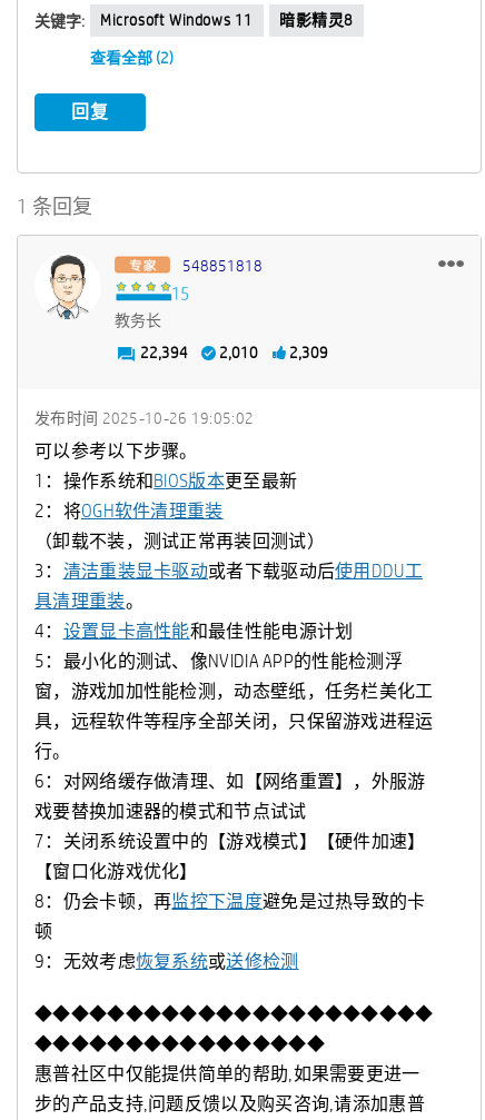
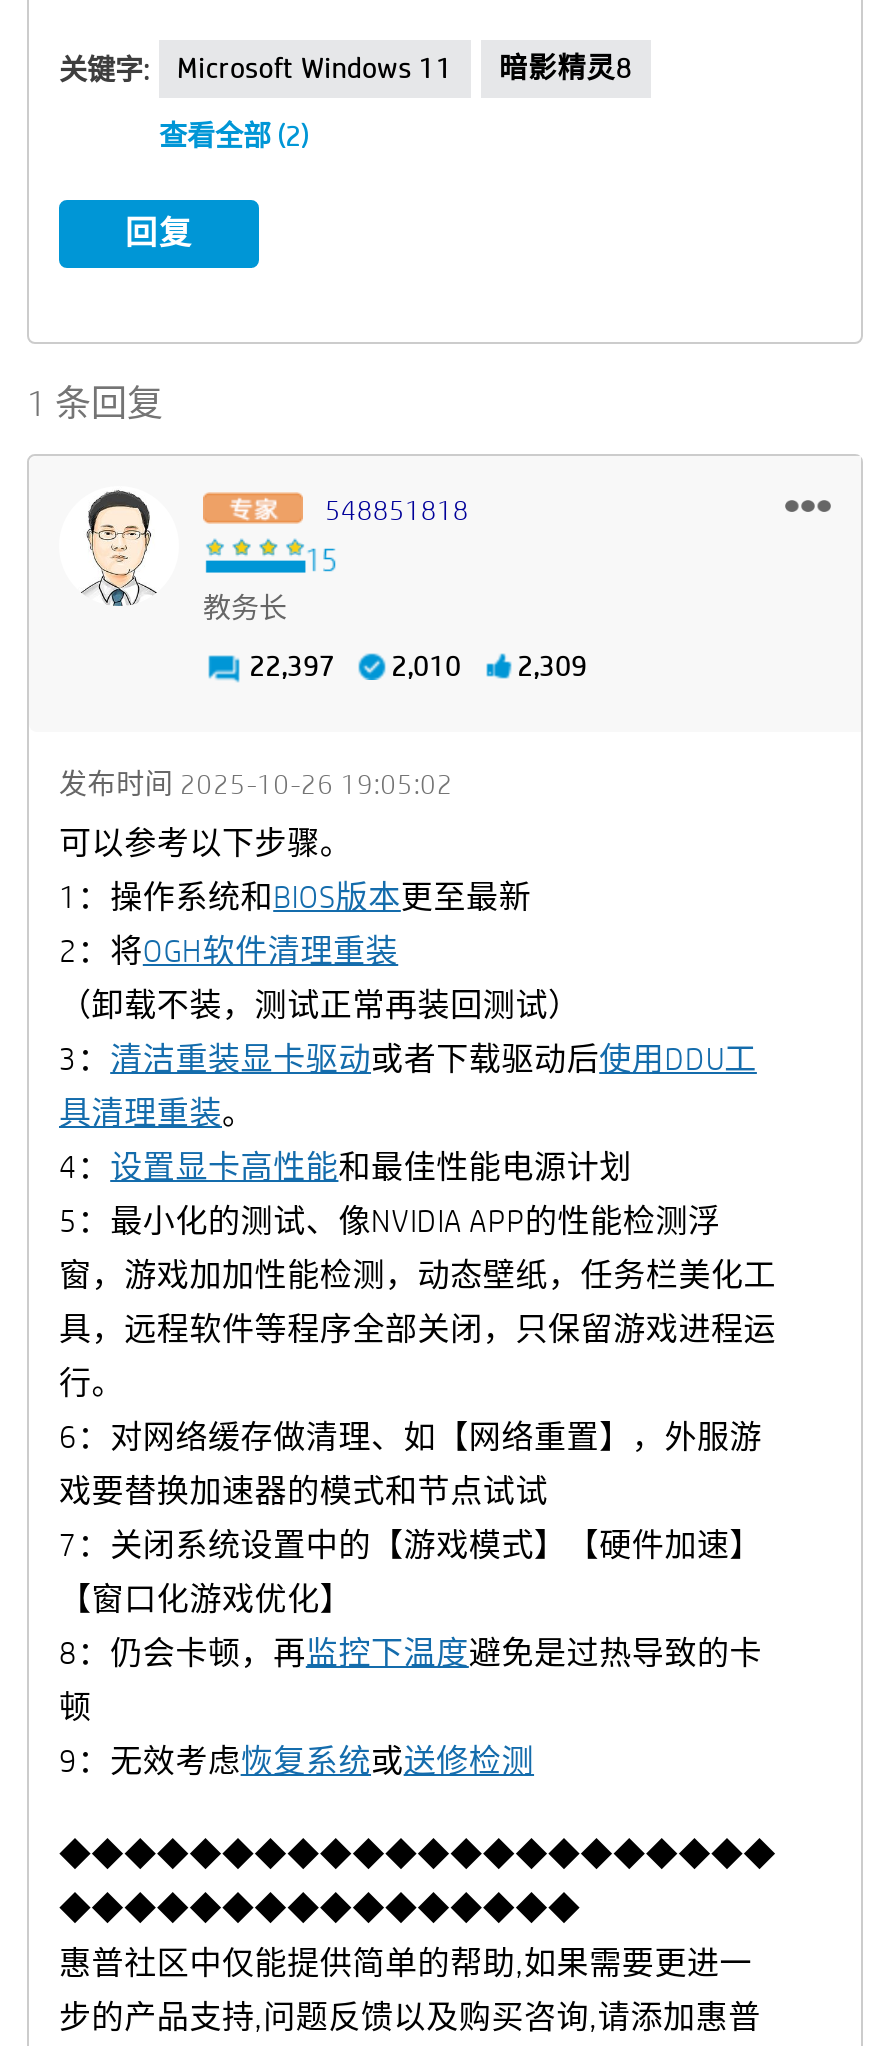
- 22,394 2,010 2,309
+ 22,397 2,010 2,309
